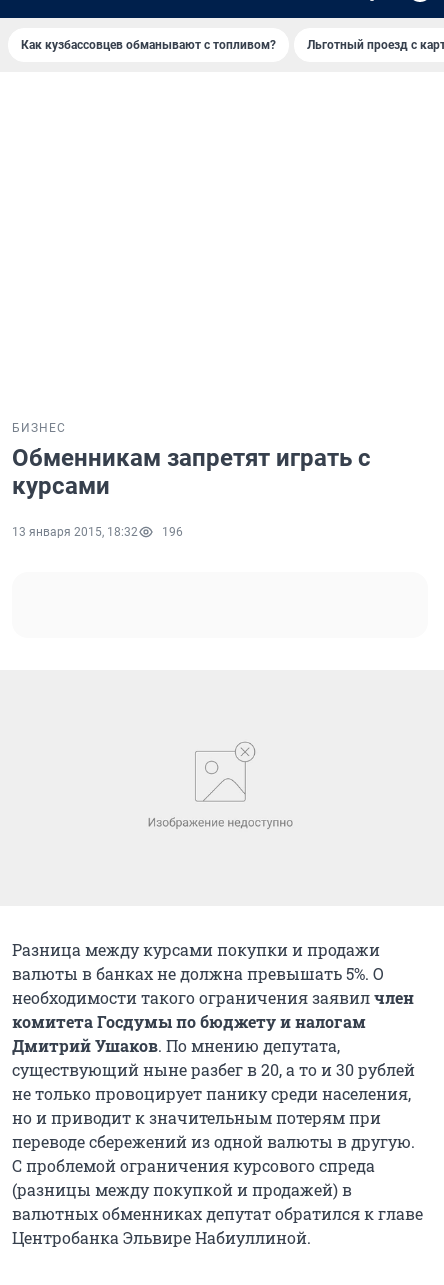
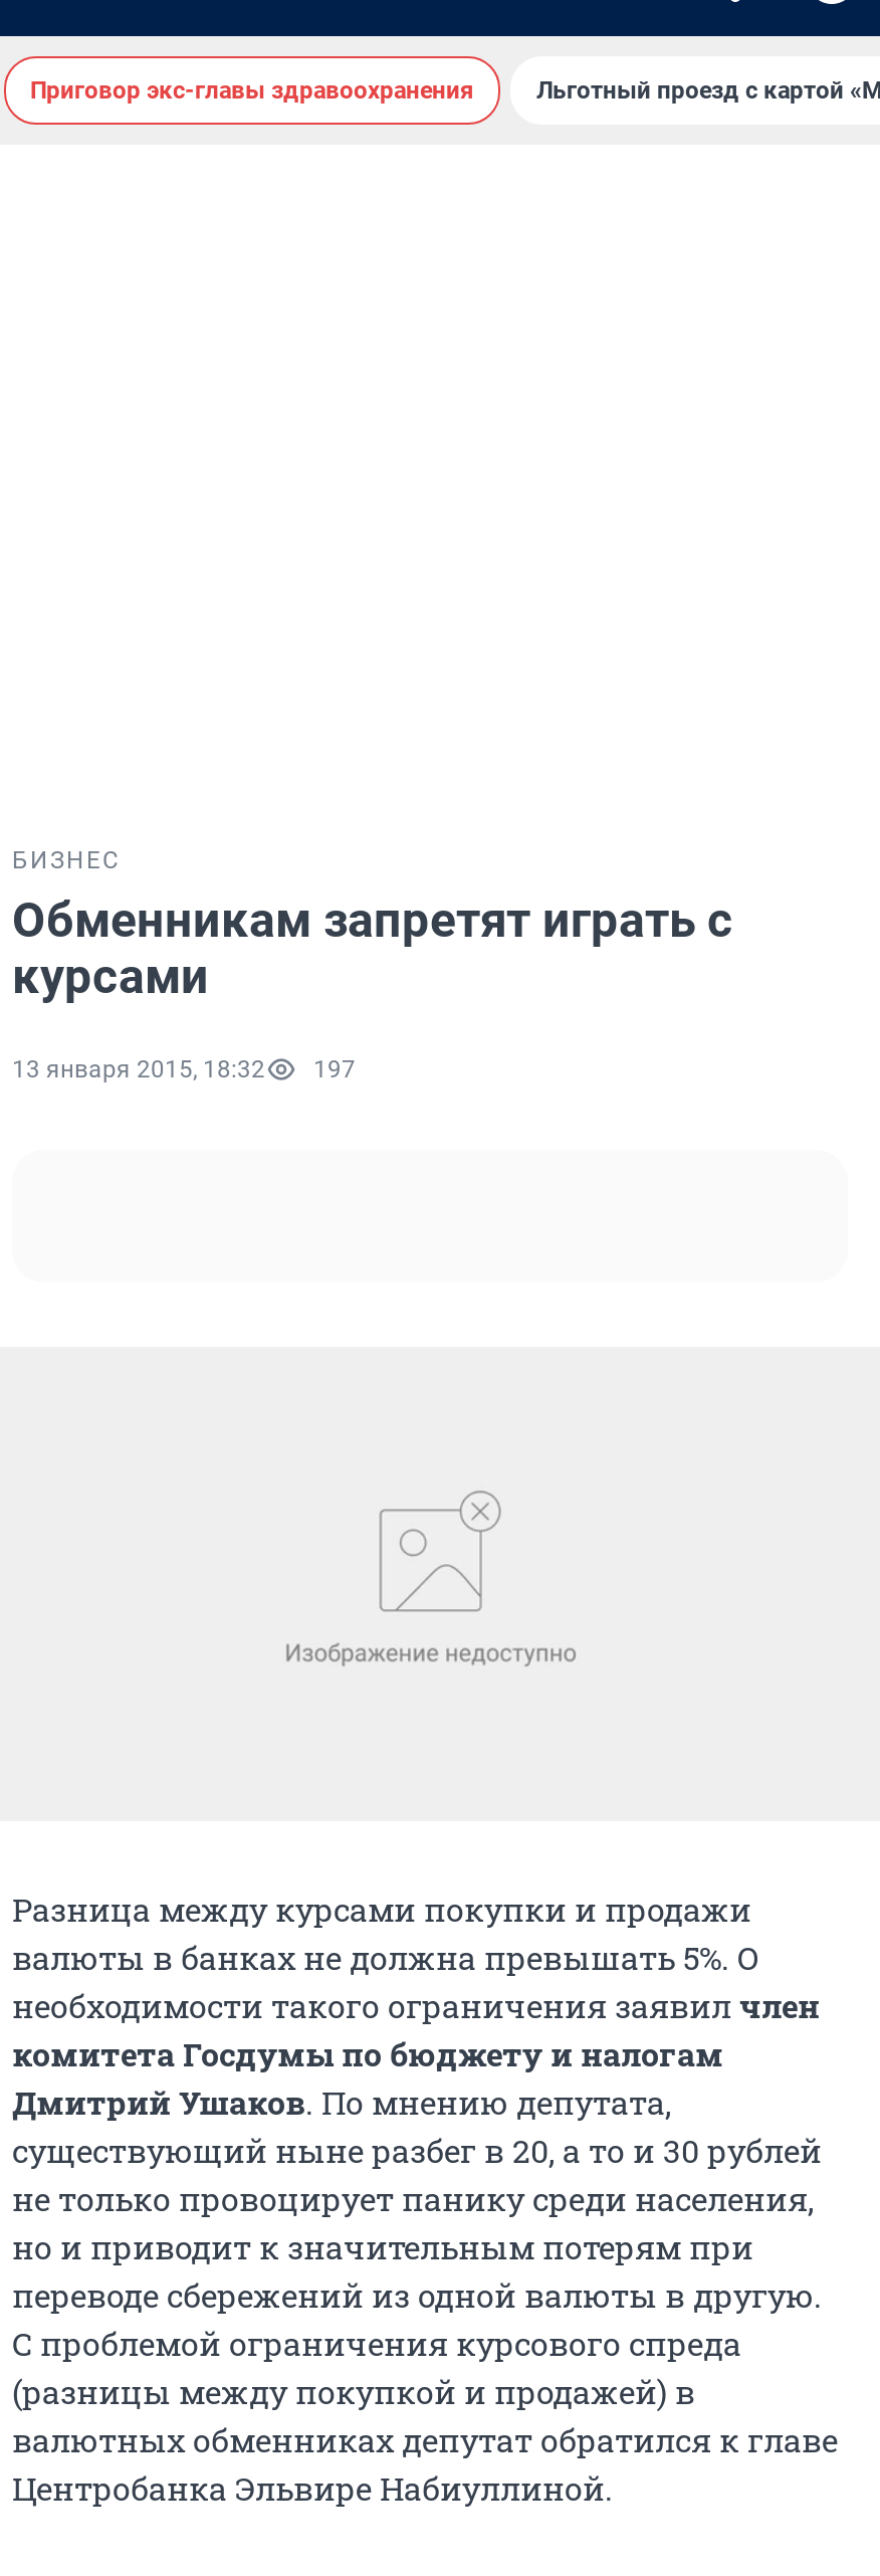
- Как кузбассовцев обманывают с топливом?
+ Приговор экс-главы здравоохранения

- 13 января 2015, 18:32 196
+ 13 января 2015, 18:32 197
